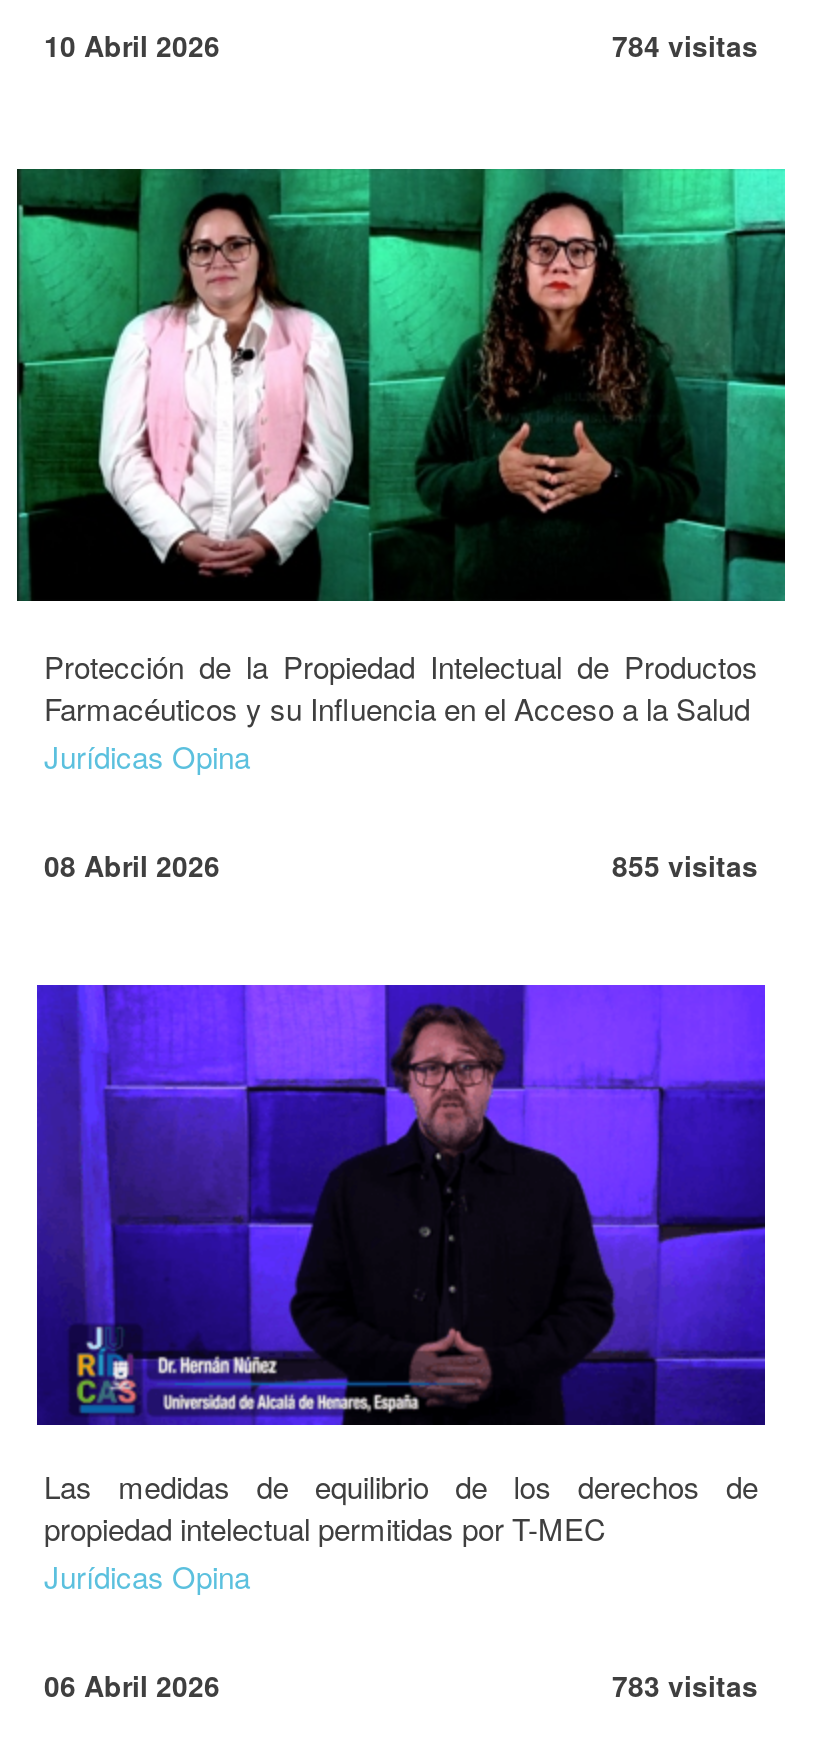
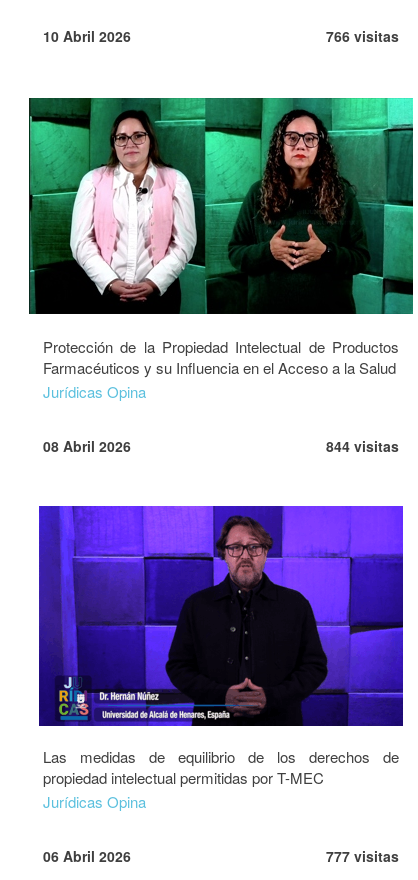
- 784 visitas
+ 766 visitas

- 855 visitas
+ 844 visitas

- 783 visitas
+ 777 visitas
